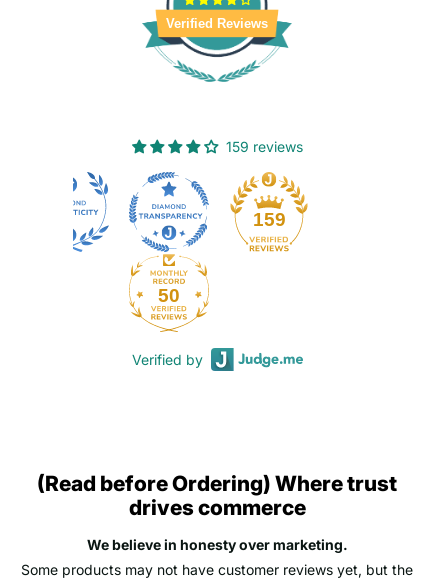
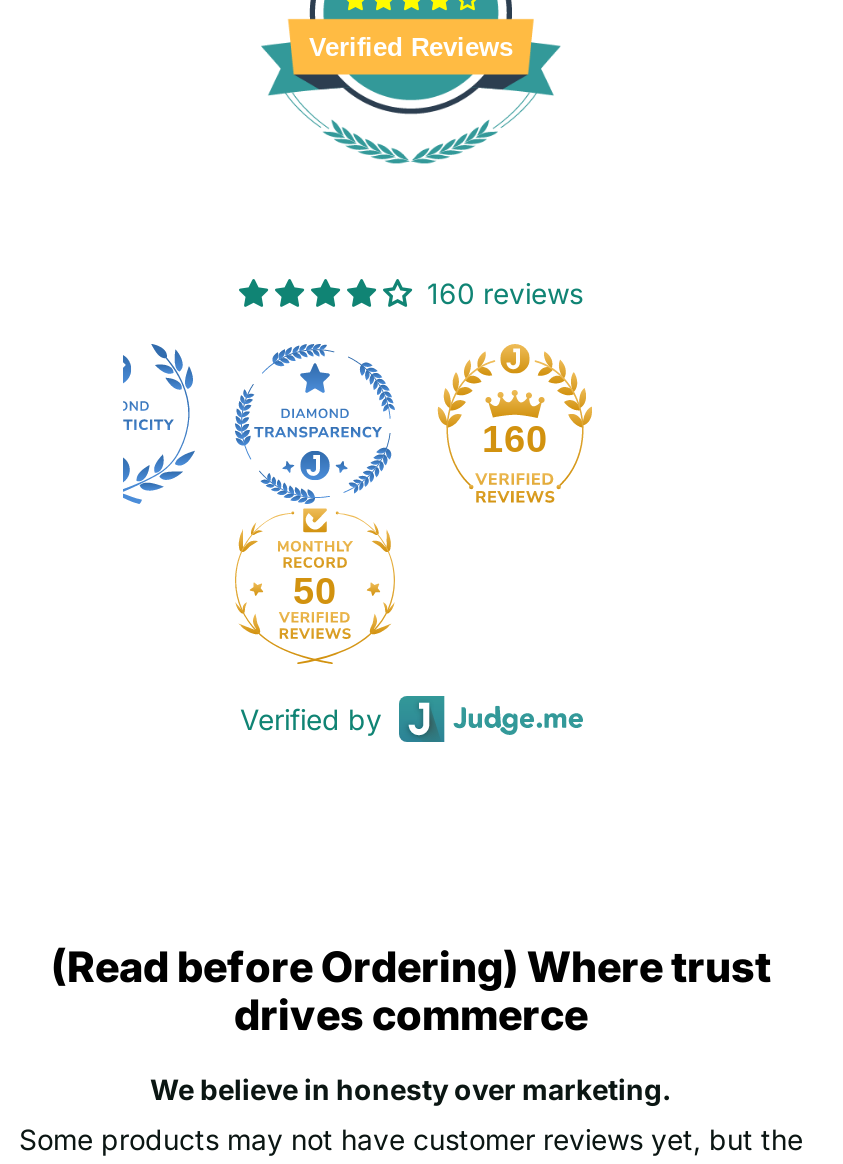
- 159 reviews
+ 160 reviews

- 159
+ 160
